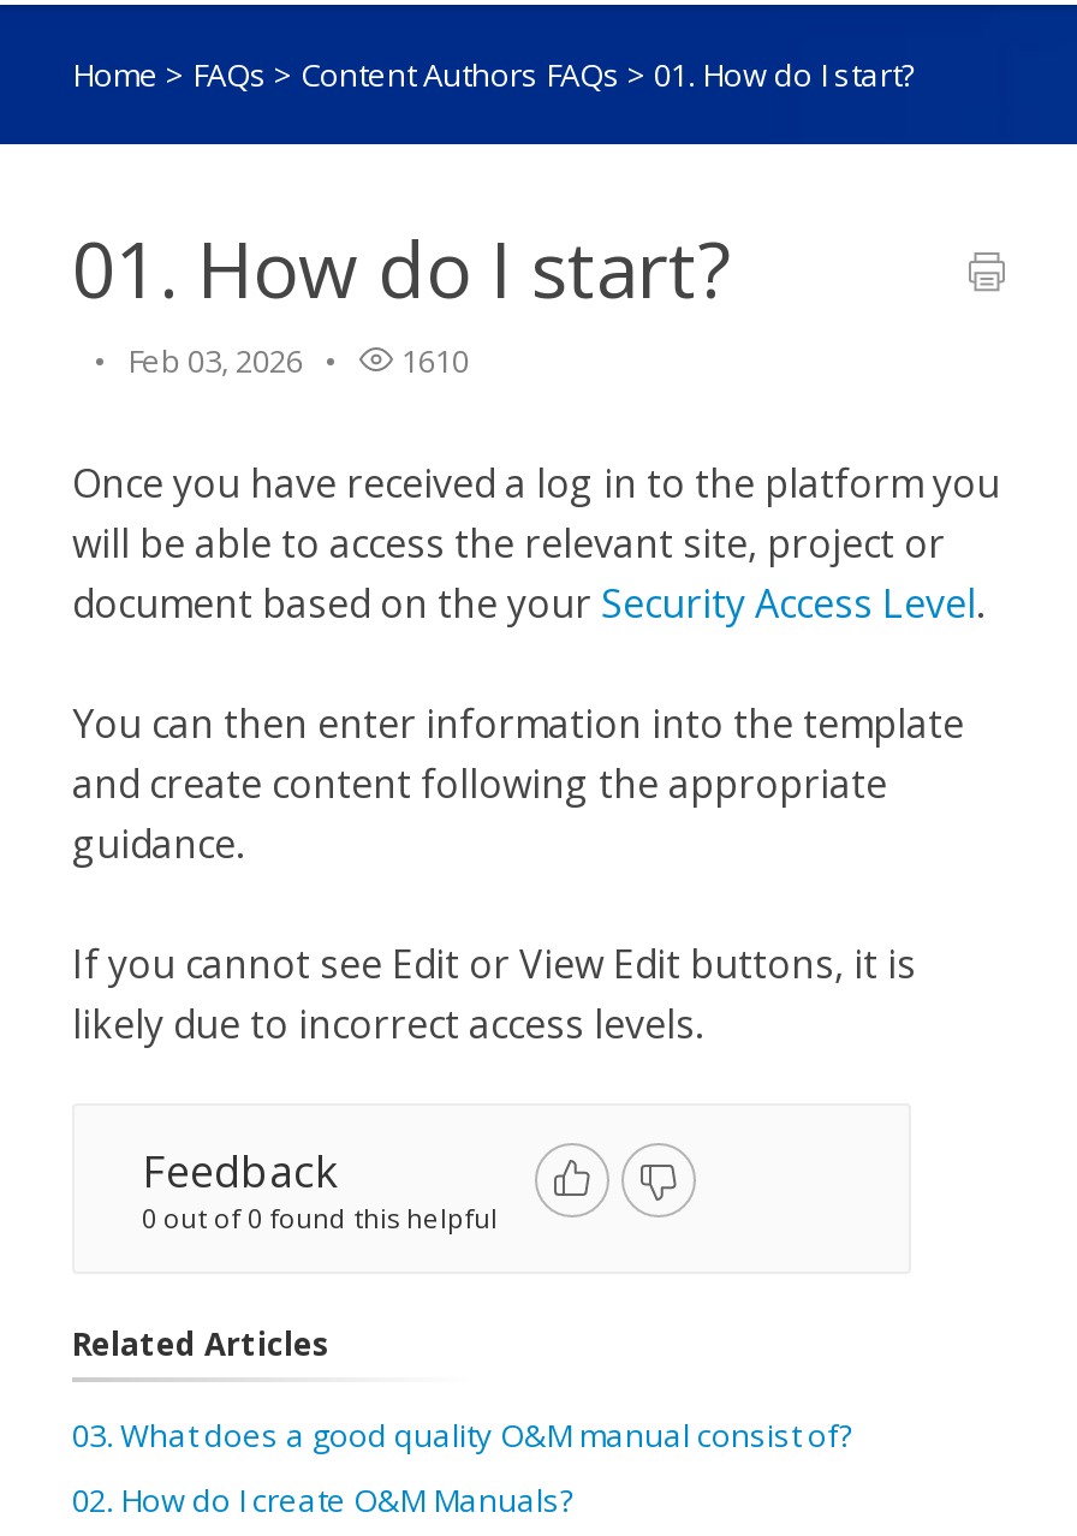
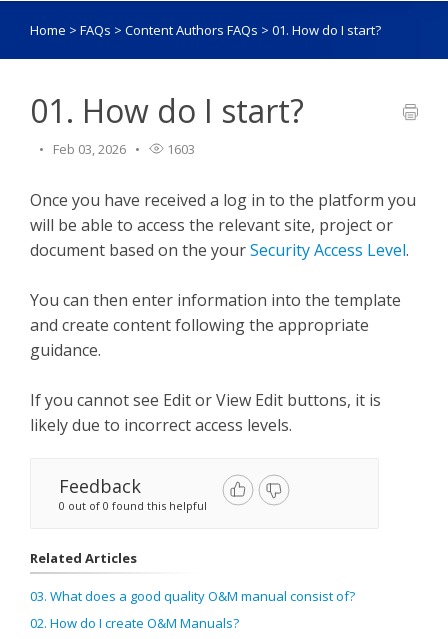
- 1610
+ 1603
